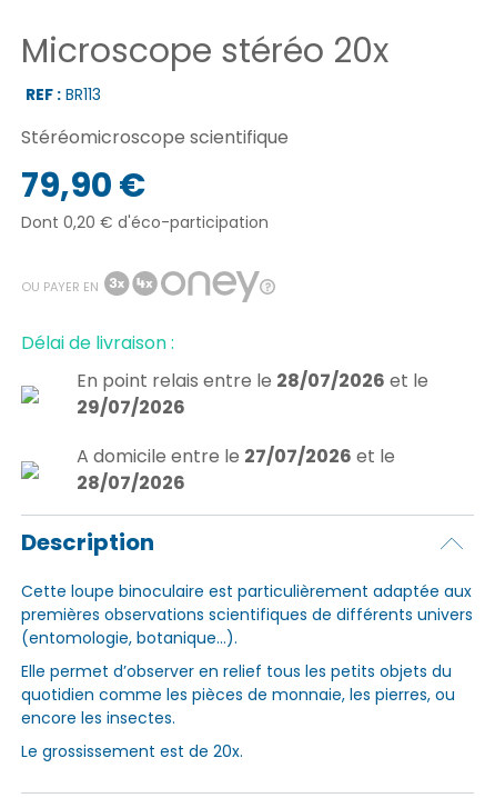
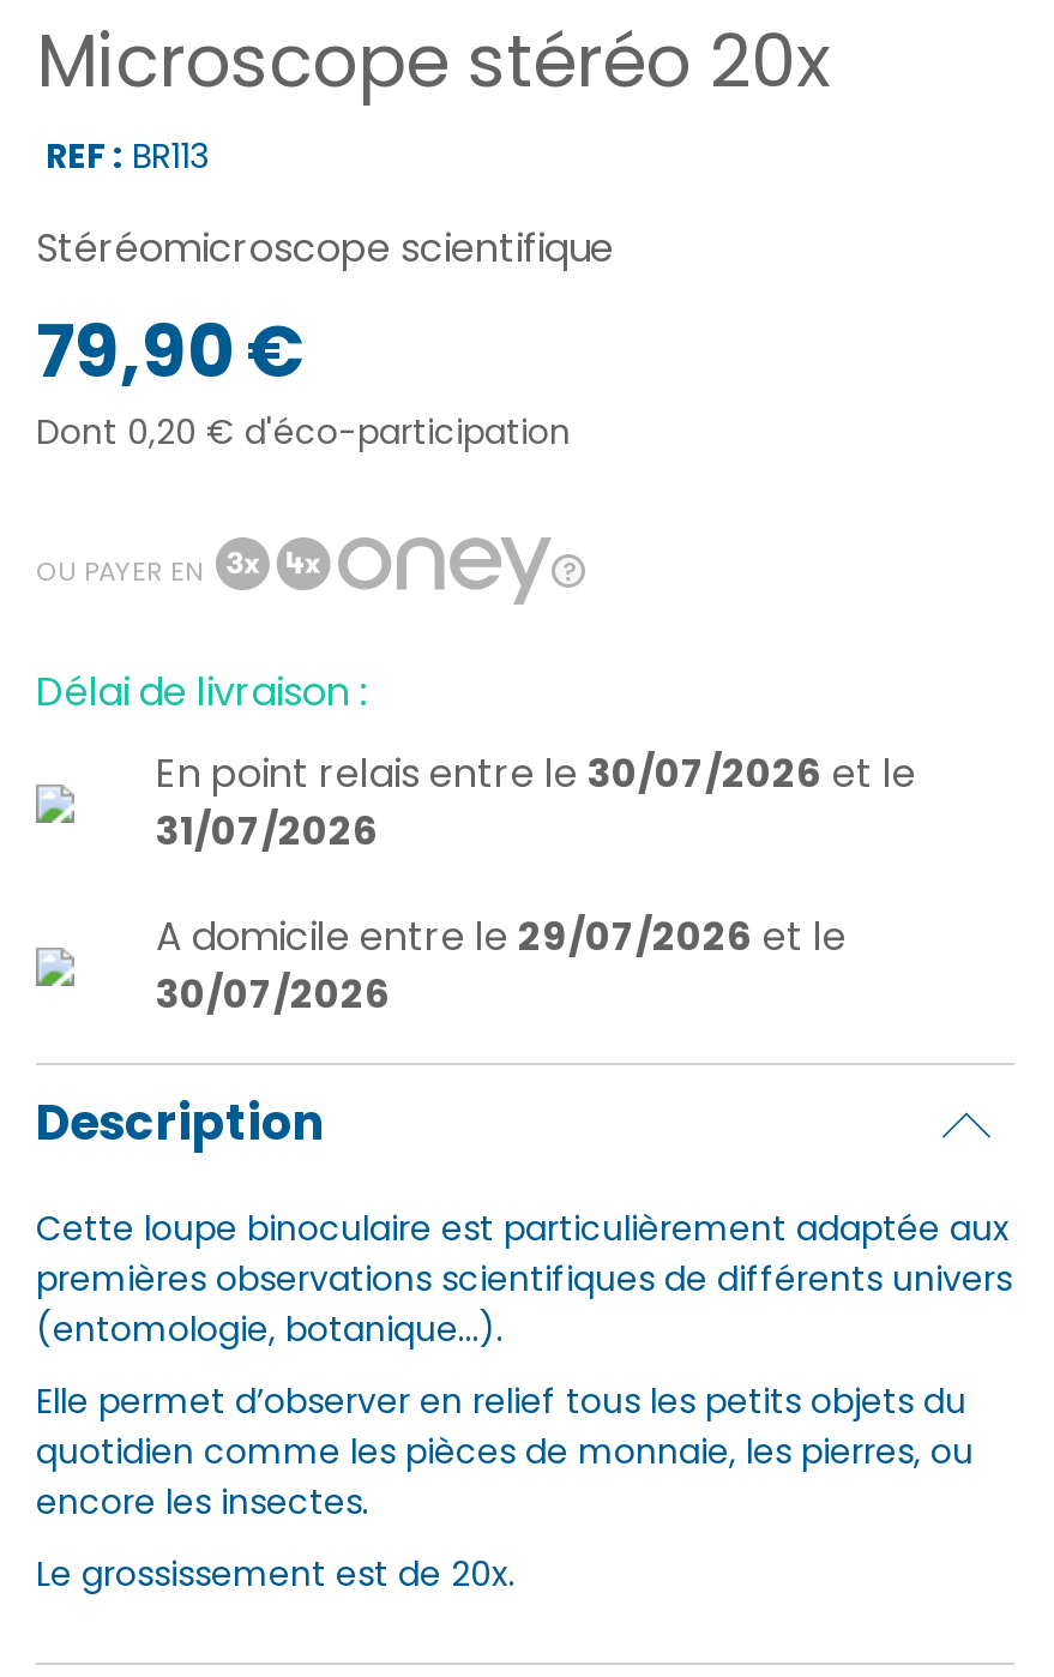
- En point relais entre le 28/07/2026 et le
+ En point relais entre le 30/07/2026 et le

- 29/07/2026
+ 31/07/2026

- A domicile entre le 27/07/2026 et le
+ A domicile entre le 29/07/2026 et le

- 28/07/2026
+ 30/07/2026
